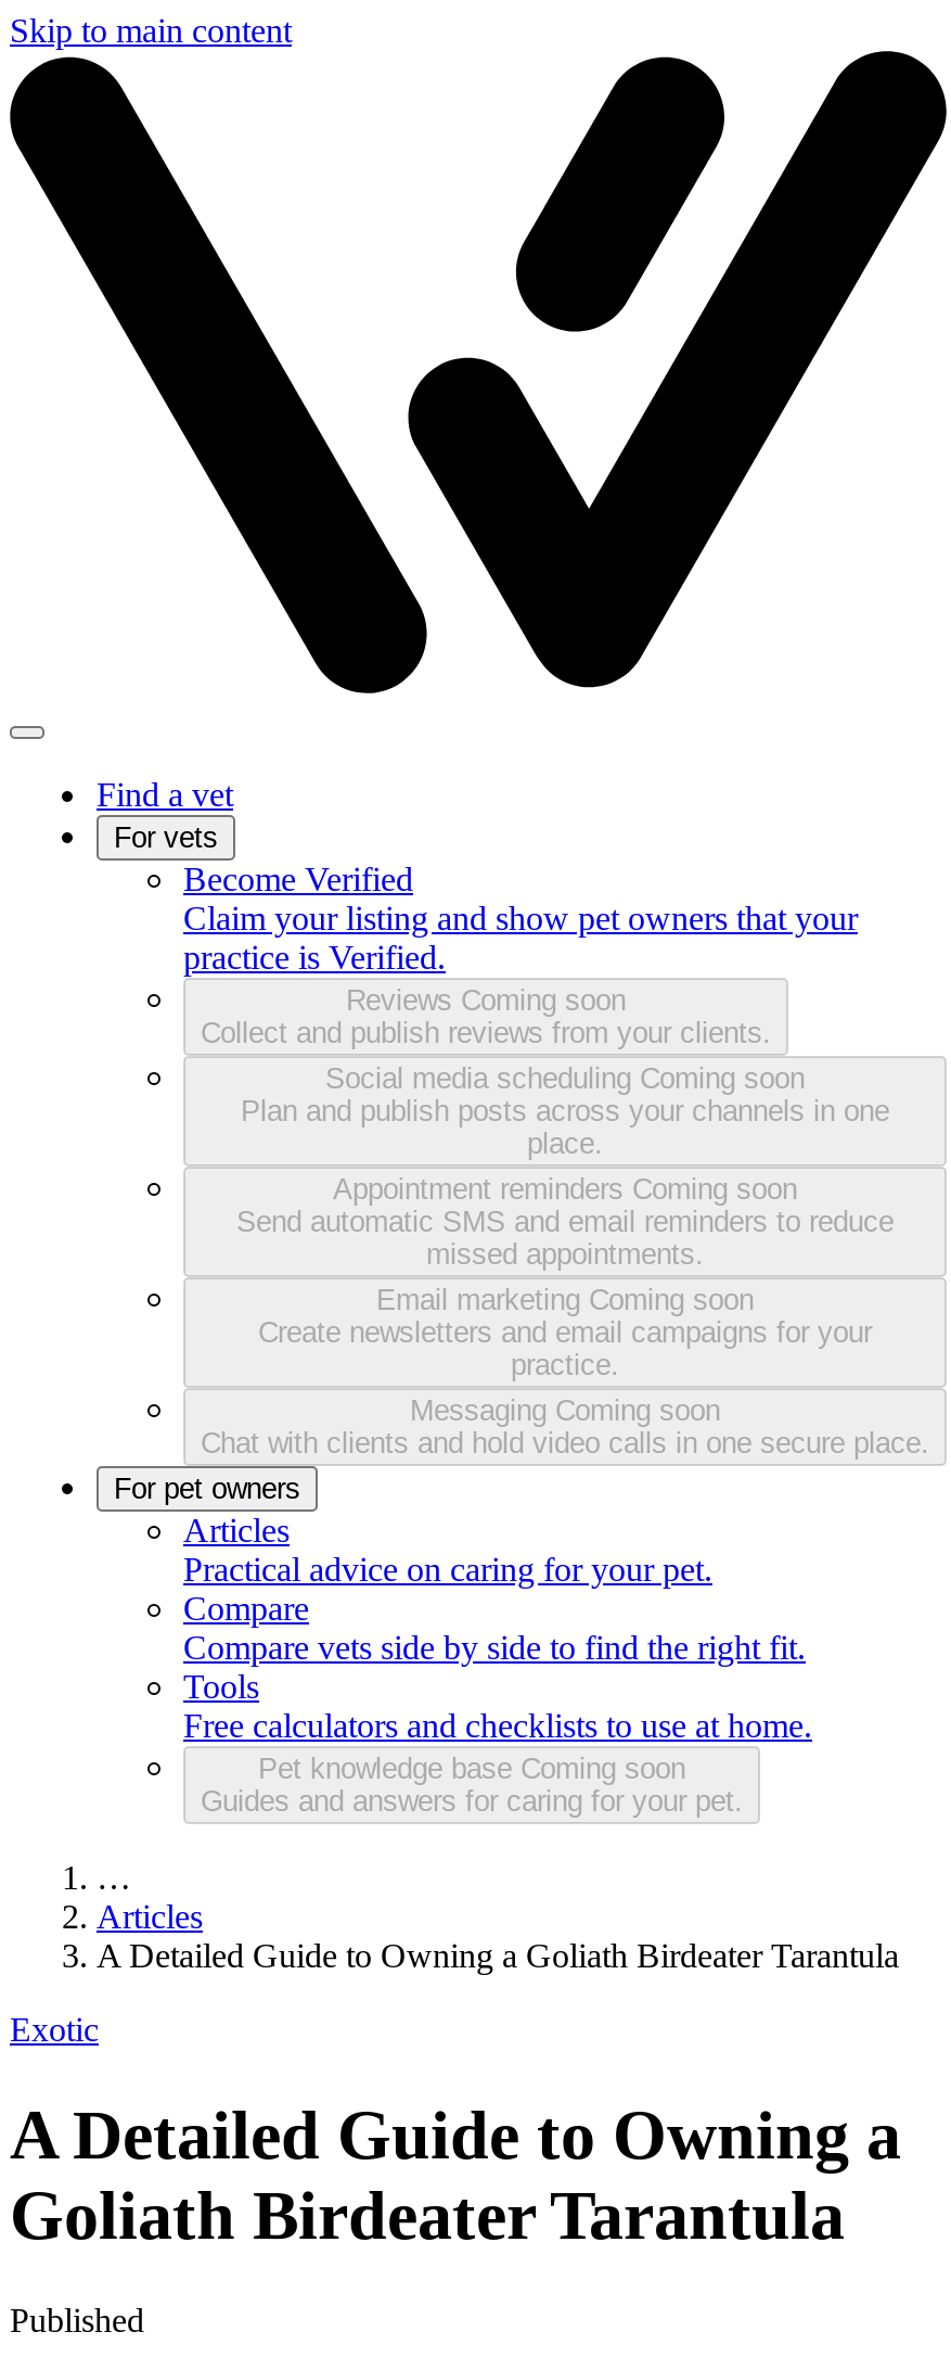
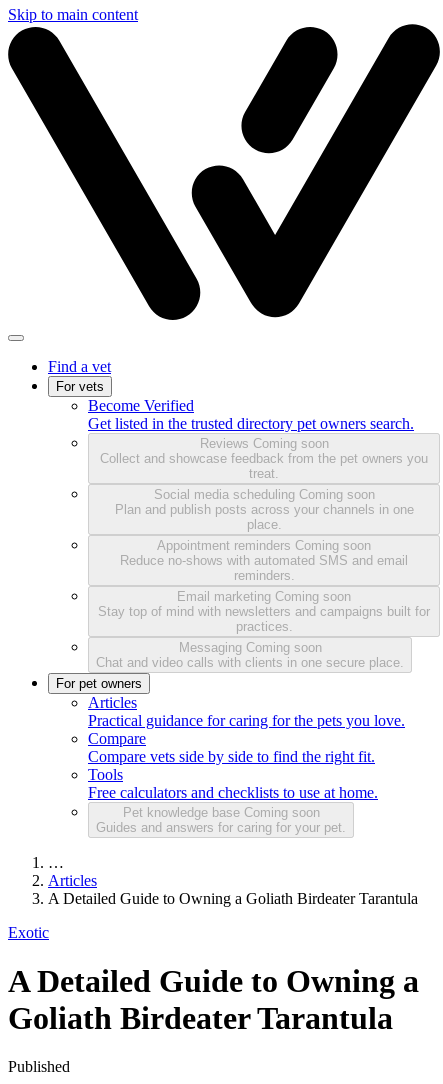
- Claim your listing and show pet owners that your
- practice is Verified.
+ Get listed in the trusted directory pet owners search.

- Collect and publish reviews from your clients.
+ Collect and showcase feedback from the pet owners you
+ treat.

- Send automatic SMS and email reminders to reduce
- missed appointments.
+ Reduce no-shows with automated SMS and email
+ reminders.

- Create newsletters and email campaigns for your
- practice.
+ Stay top of mind with newsletters and campaigns built for
+ practices.

- Chat with clients and hold video calls in one secure place.
+ Chat and video calls with clients in one secure place.

- Practical advice on caring for your pet.
+ Practical guidance for caring for the pets you love.
